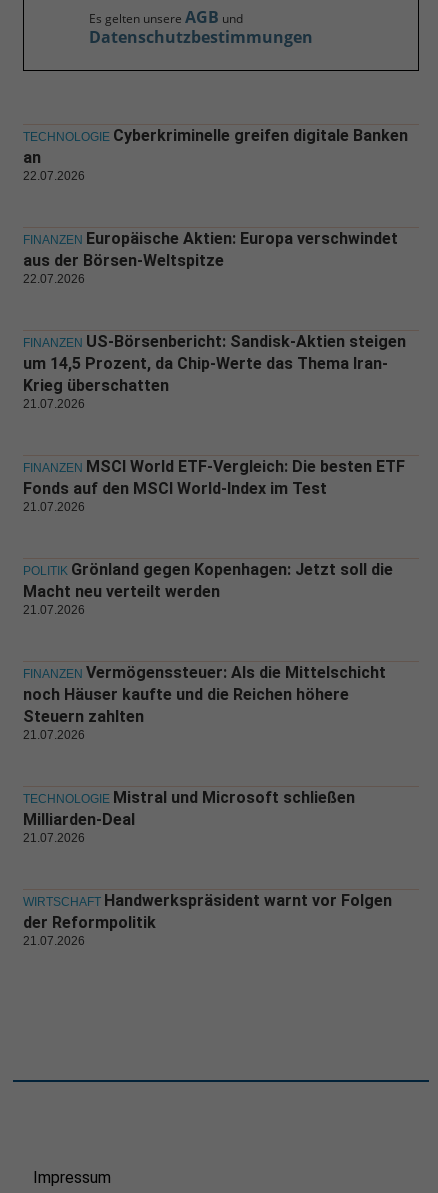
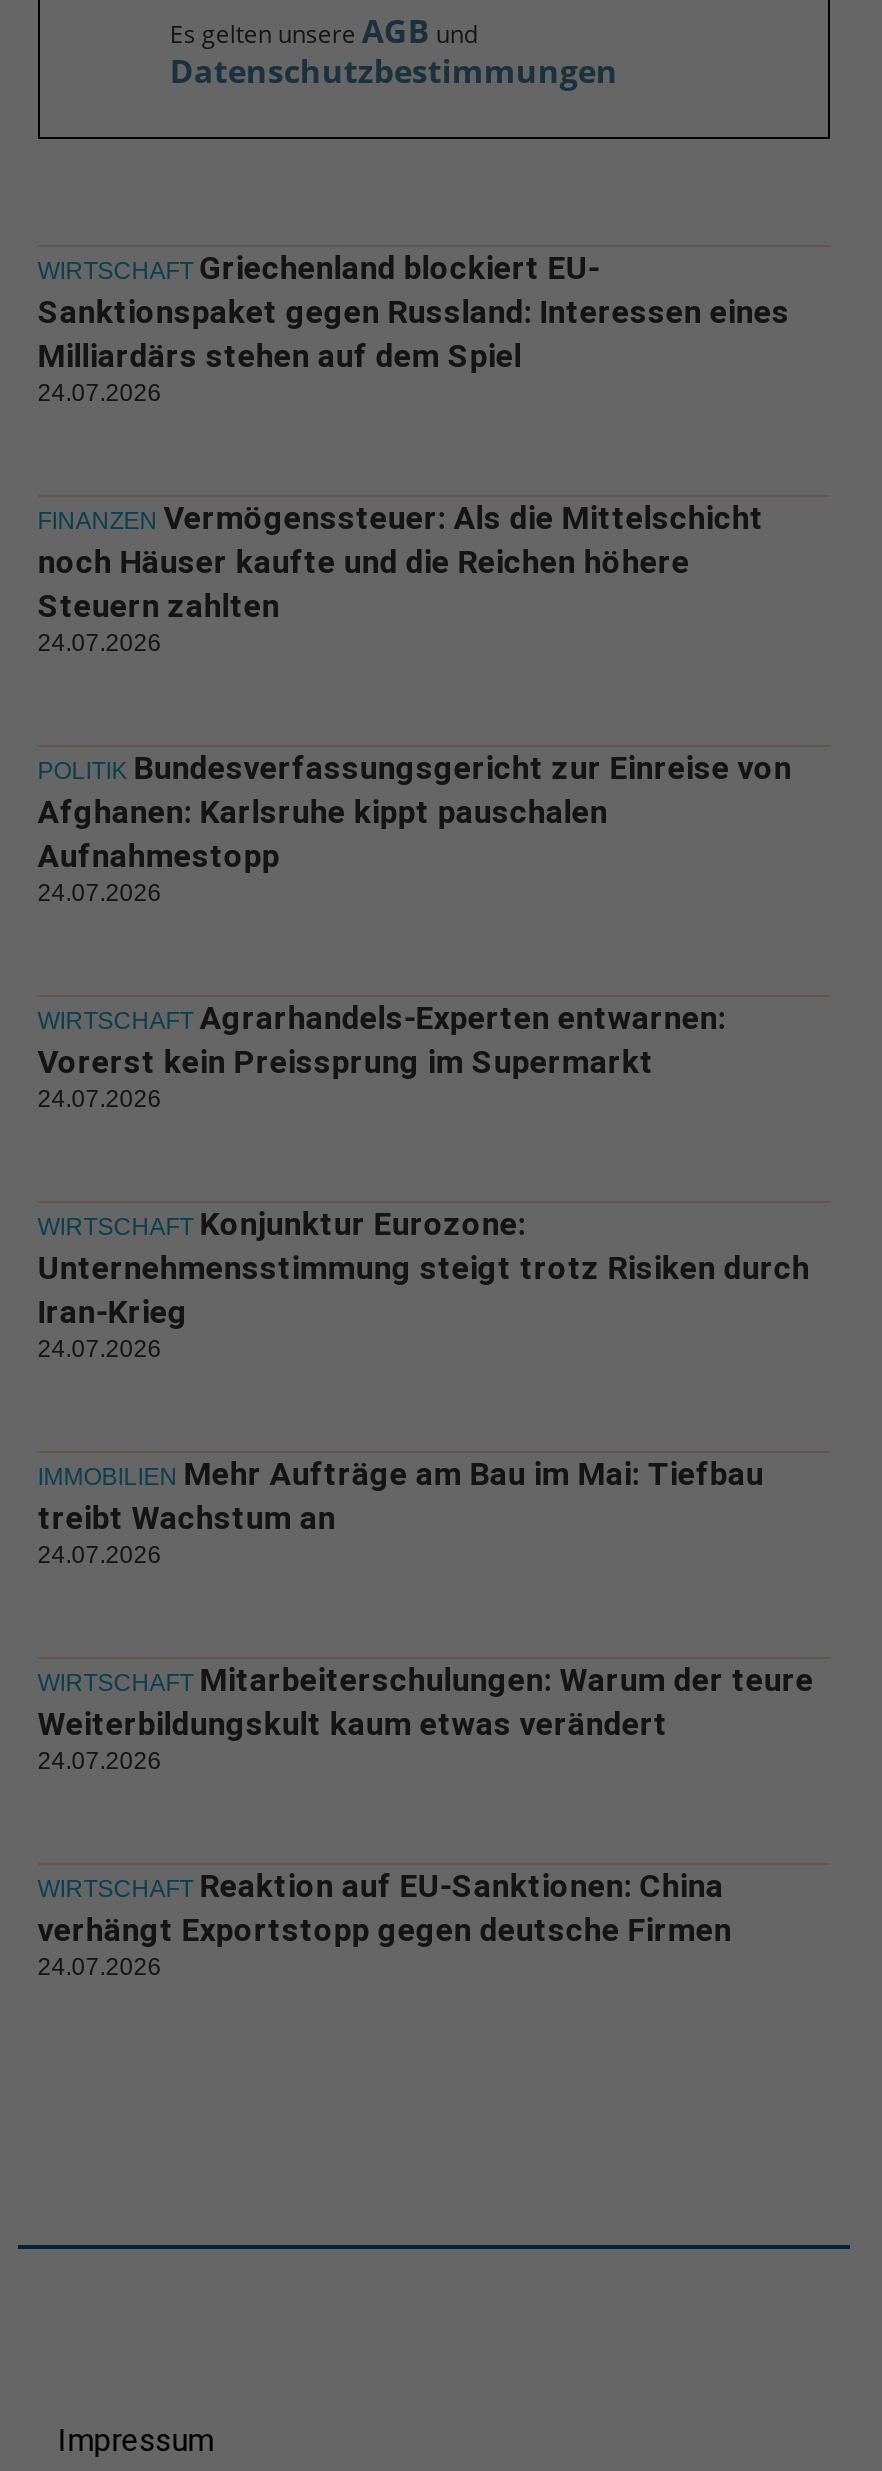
- TECHNOLOGIE Cyberkriminelle greifen digitale Banken
- an
- 22.07.2026
- FINANZEN Europäische Aktien: Europa verschwindet
- aus der Börsen-Weltspitze
- 22.07.2026
- FINANZEN US-Börsenbericht: Sandisk-Aktien steigen
- um 14,5 Prozent, da Chip-Werte das Thema Iran-
- Krieg überschatten
- 21.07.2026
- FINANZEN MSCI World ETF-Vergleich: Die besten ETF
- Fonds auf den MSCI World-Index im Test
- 21.07.2026
- POLITIK Grönland gegen Kopenhagen: Jetzt soll die
- Macht neu verteilt werden
- 21.07.2026
+ WIRTSCHAFT Griechenland blockiert EU-
+ Sanktionspaket gegen Russland: Interessen eines
+ Milliardärs stehen auf dem Spiel
+ 24.07.2026

moved up: FINANZEN Vermögenssteuer: Als die Mittelschicht | noch Häuser kaufte und die Reichen höhere | Steuern zahlten

- 21.07.2026
- TECHNOLOGIE Mistral und Microsoft schließen
- Milliarden-Deal
- 21.07.2026
- WIRTSCHAFT Handwerkspräsident warnt vor Folgen
- der Reformpolitik
- 21.07.2026
+ 24.07.2026
+ POLITIK Bundesverfassungsgericht zur Einreise von
+ Afghanen: Karlsruhe kippt pauschalen
+ Aufnahmestopp
+ 24.07.2026
+ WIRTSCHAFT Agrarhandels-Experten entwarnen:
+ Vorerst kein Preissprung im Supermarkt
+ 24.07.2026
+ WIRTSCHAFT Konjunktur Eurozone:
+ Unternehmensstimmung steigt trotz Risiken durch
+ Iran-Krieg
+ 24.07.2026
+ IMMOBILIEN Mehr Aufträge am Bau im Mai: Tiefbau
+ treibt Wachstum an
+ 24.07.2026
+ WIRTSCHAFT Mitarbeiterschulungen: Warum der teure
+ Weiterbildungskult kaum etwas verändert
+ 24.07.2026
+ WIRTSCHAFT Reaktion auf EU-Sanktionen: China
+ verhängt Exportstopp gegen deutsche Firmen
+ 24.07.2026
